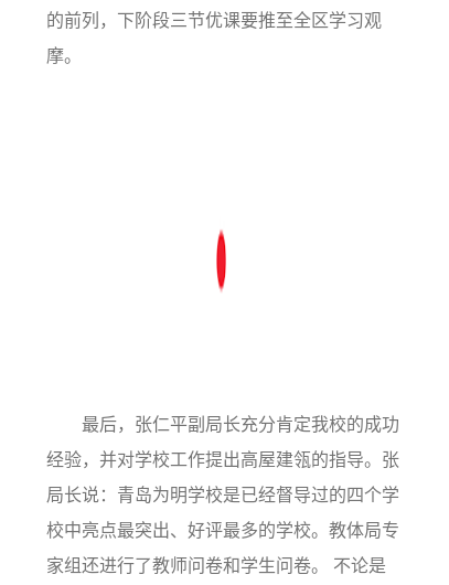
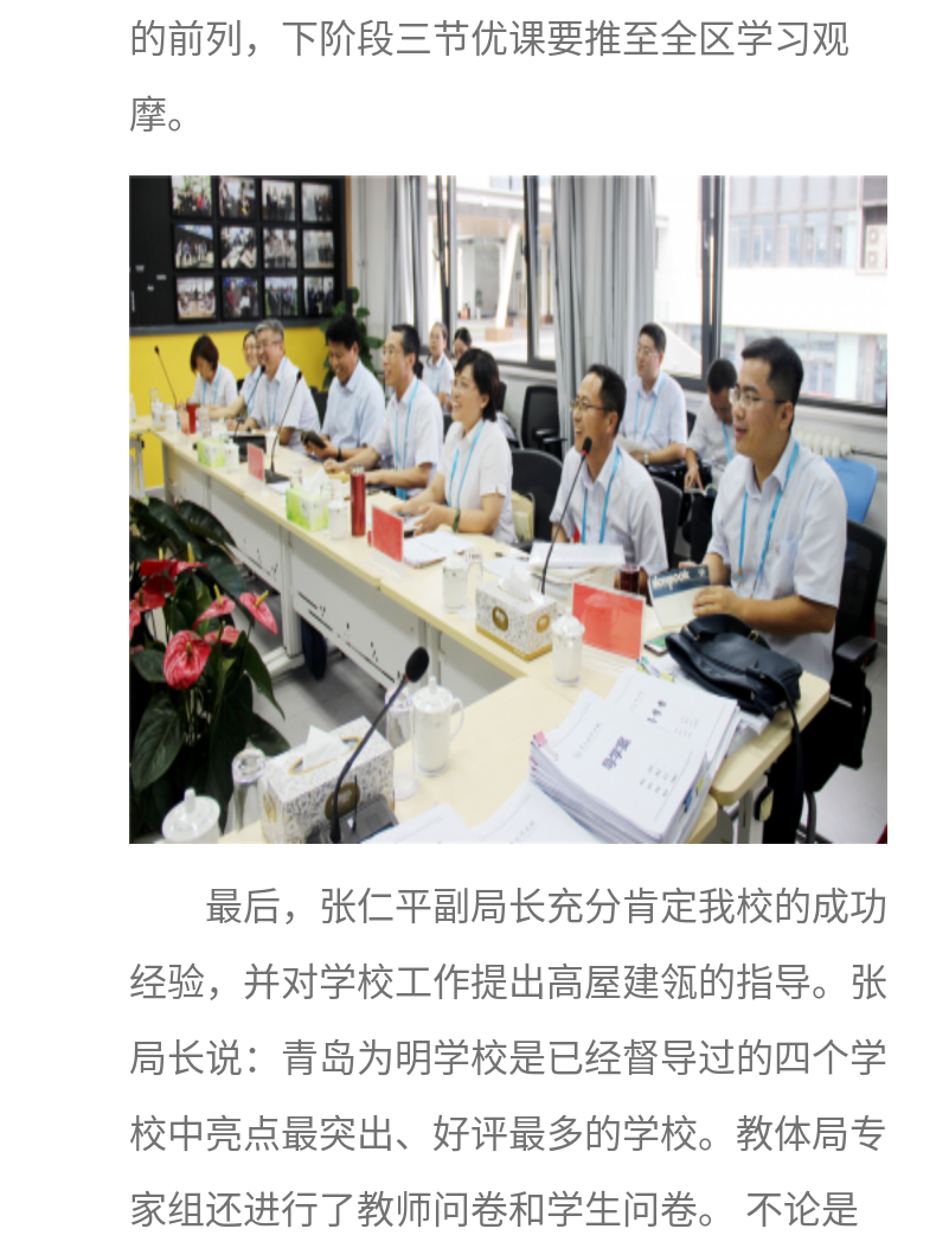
+ [image]
